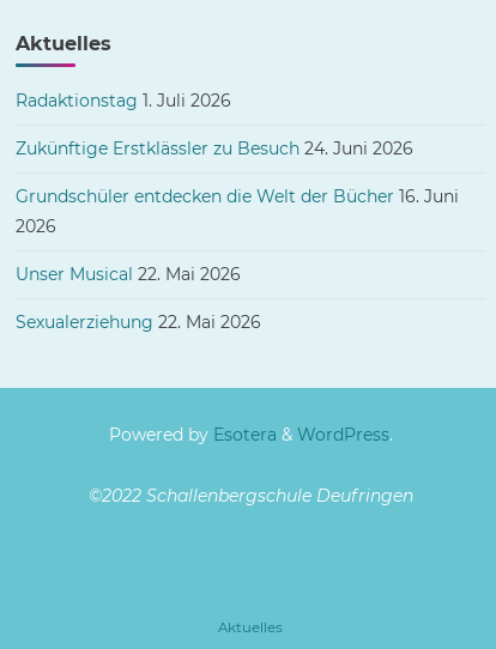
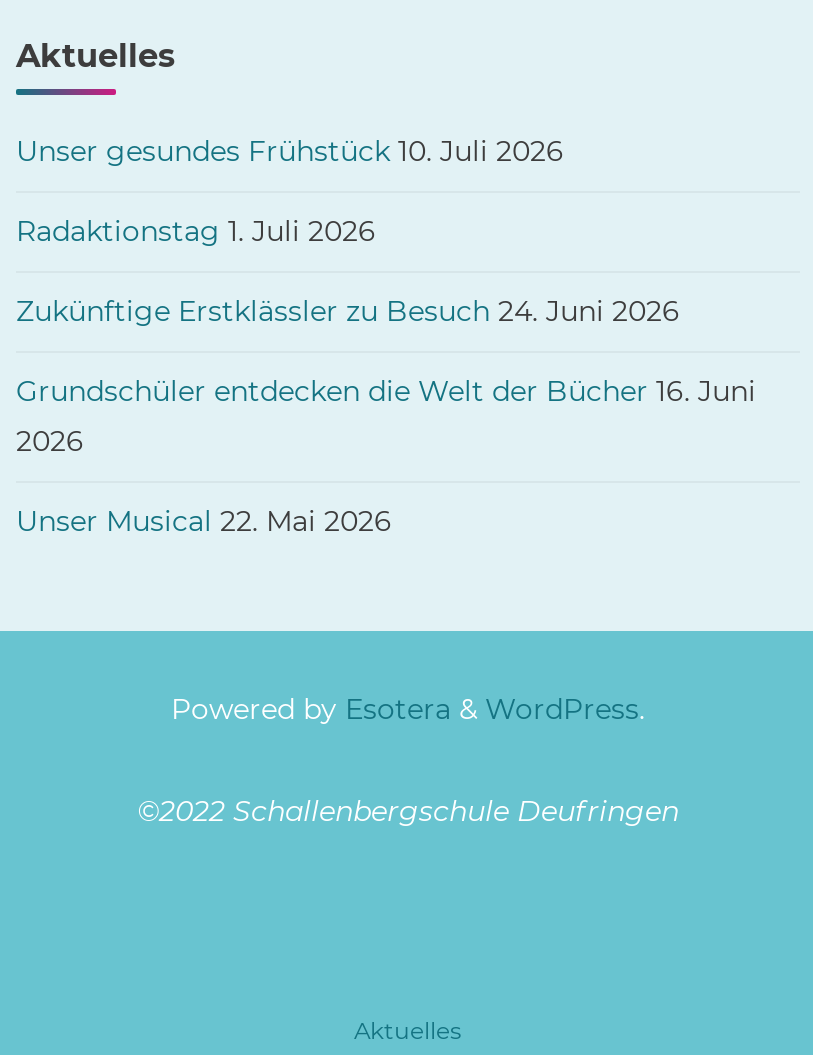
+ Unser gesundes Frühstück 10. Juli 2026

moved down: Radaktionstag 1. Juli 2026 | Zukünftige Erstklässler zu Besuch 24. Juni 2026 | Grundschüler entdecken die Welt der Bücher 16. Juni | 2026 | Unser Musical 22. Mai 2026

- Sexualerziehung 22. Mai 2026
